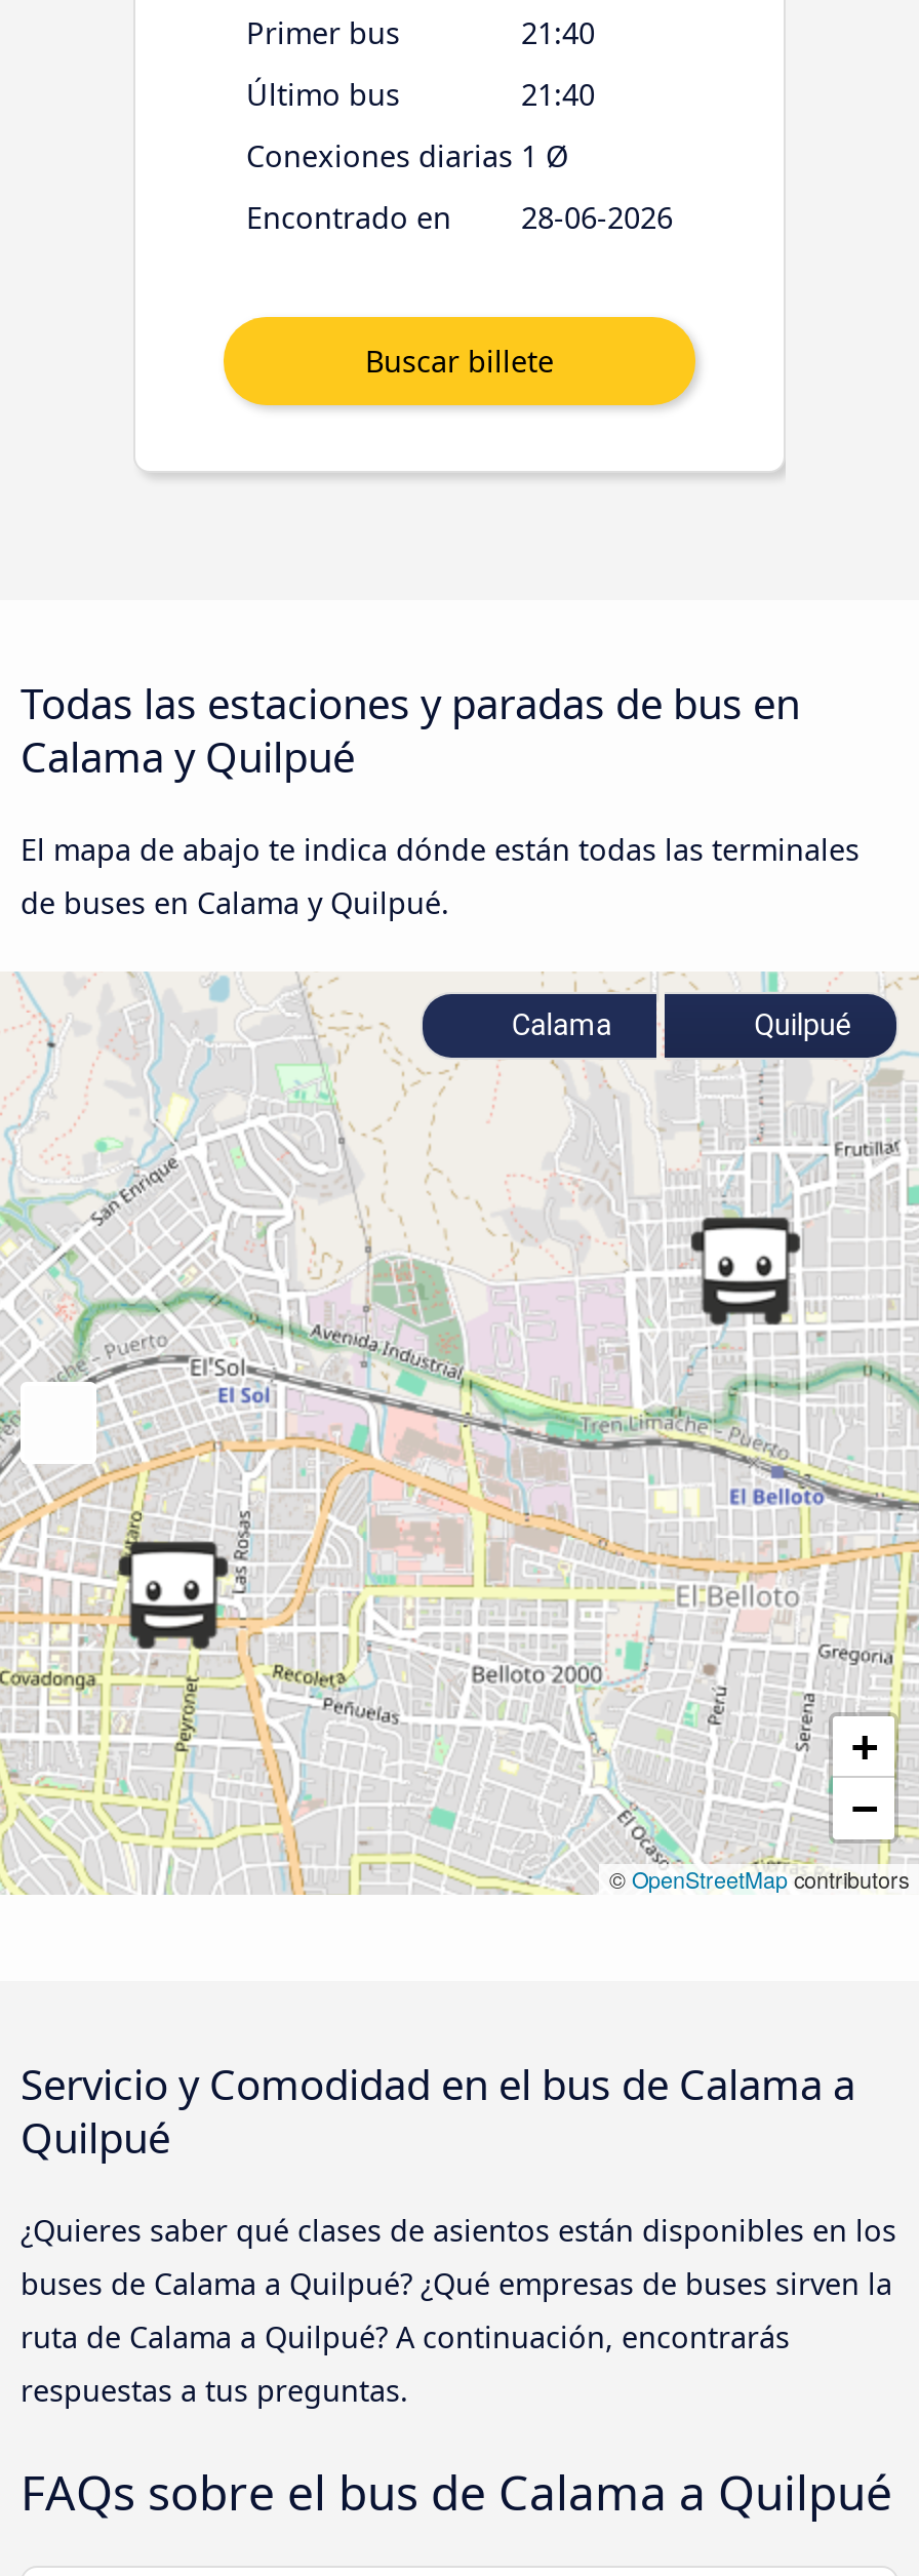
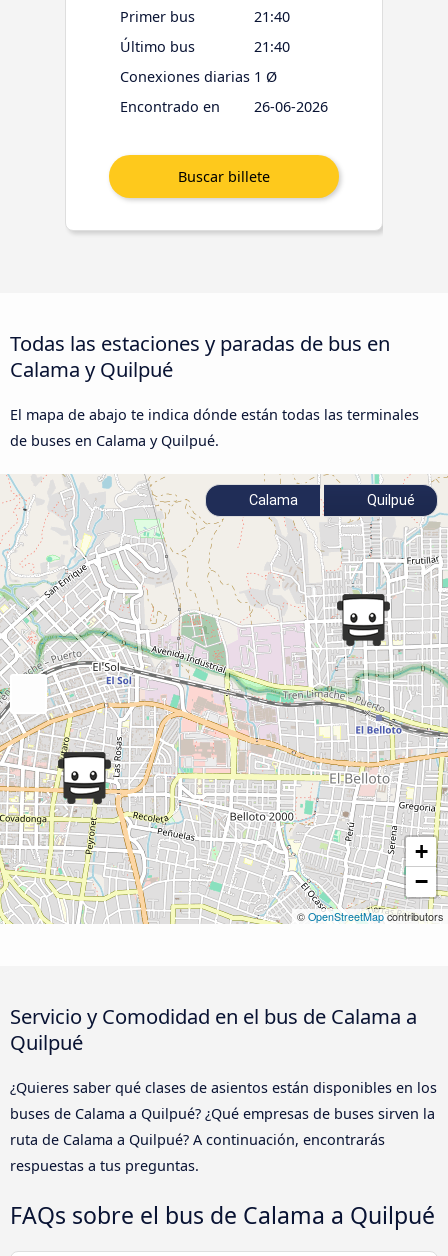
- Encontrado en 28-06-2026
+ Encontrado en 26-06-2026
